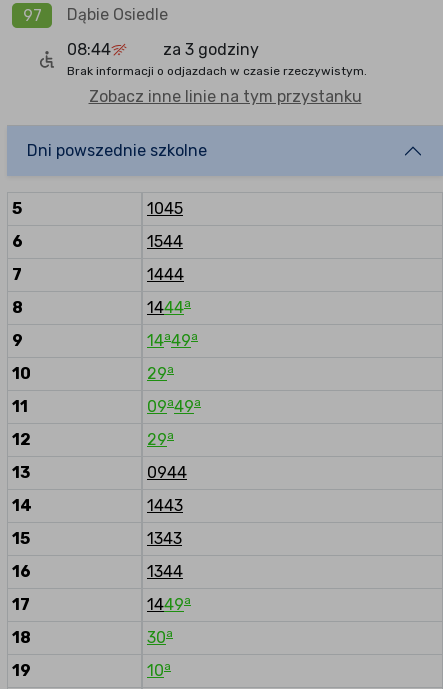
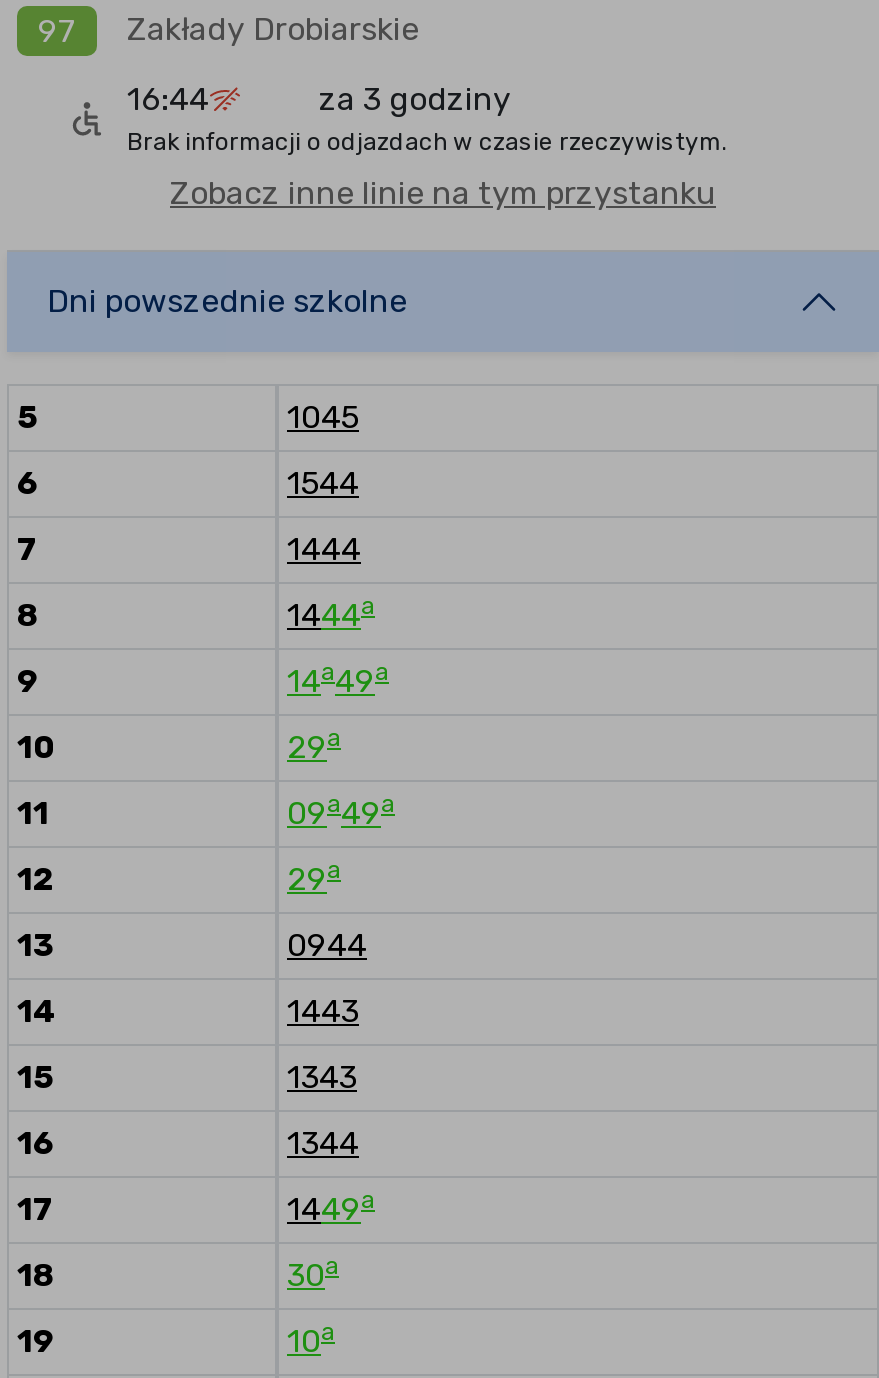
- Dąbie Osiedle
+ Zakłady Drobiarskie

- 08:44
+ 16:44
